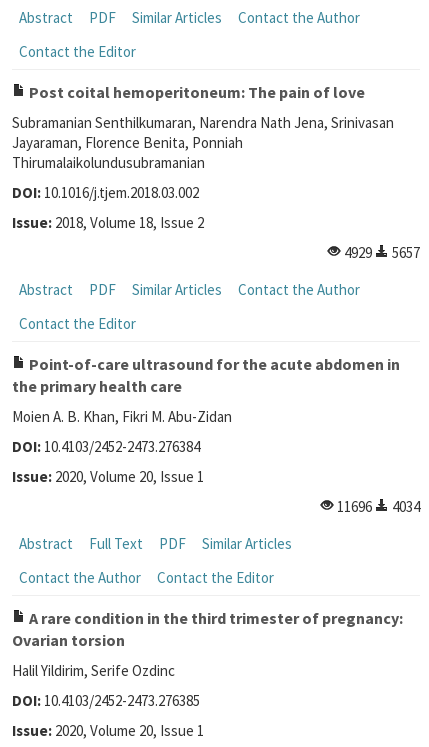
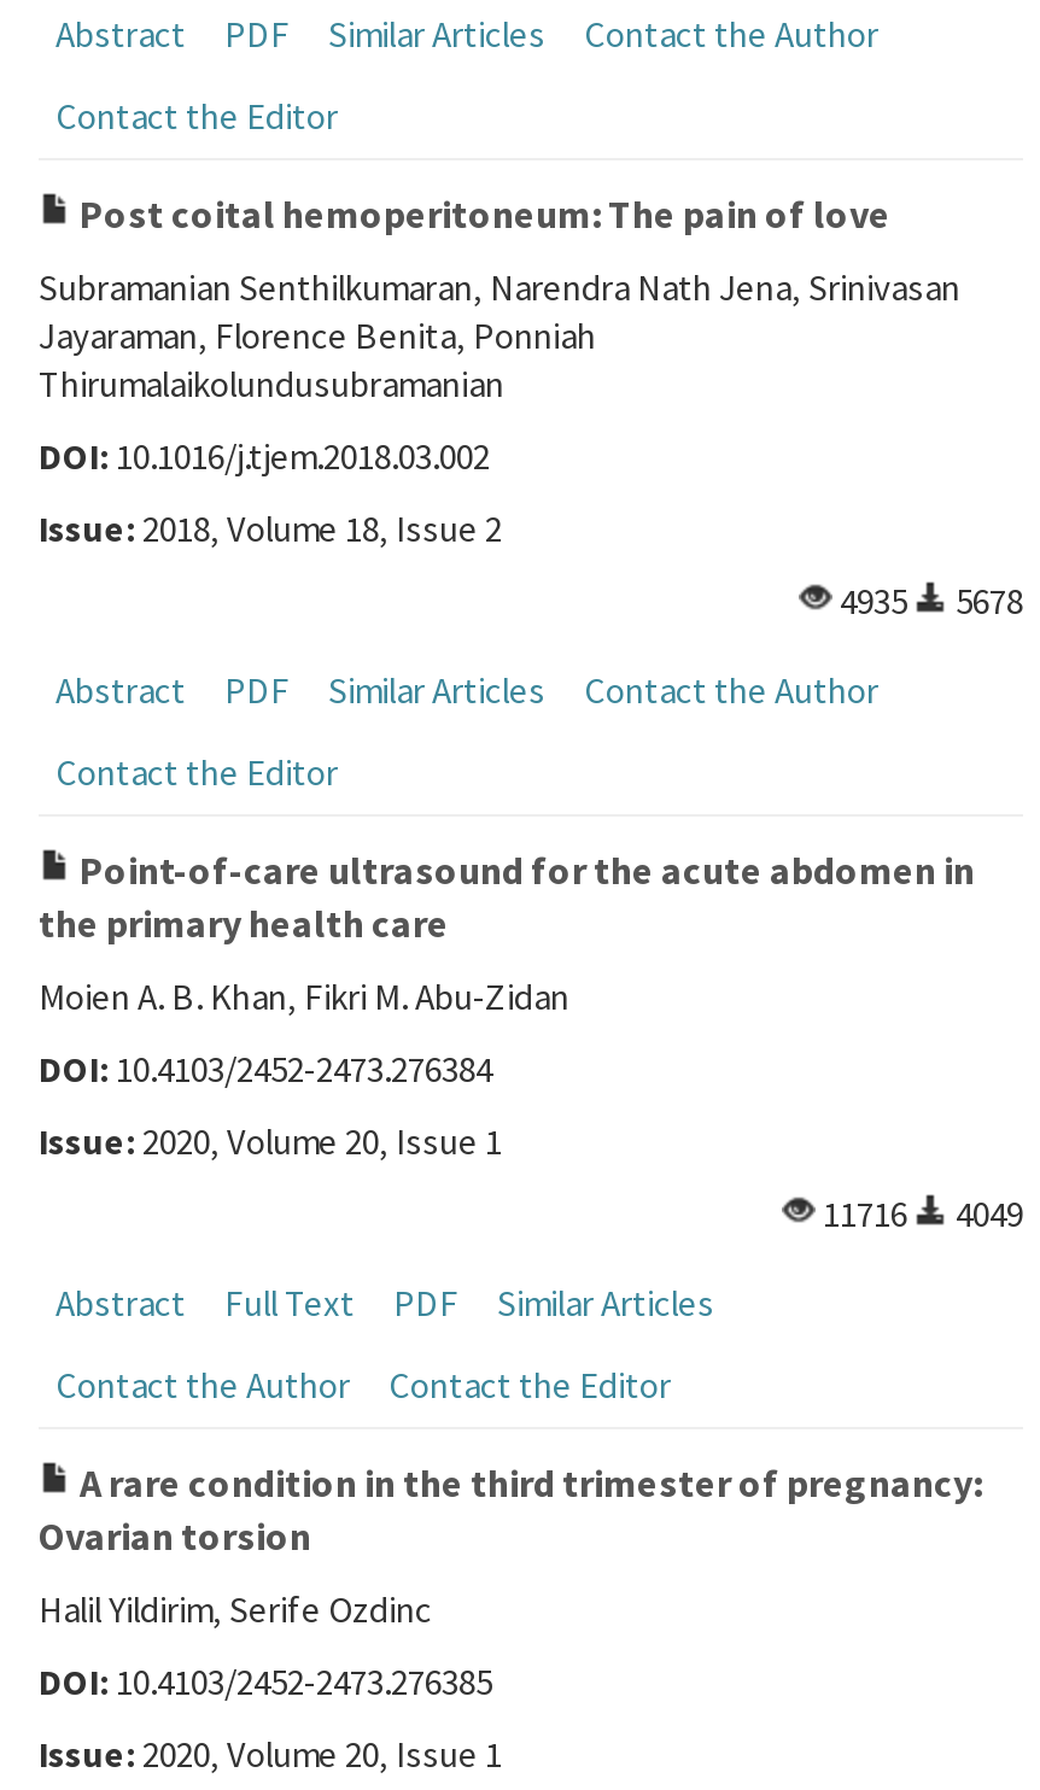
- 4929
+ 4935

- 5657
+ 5678

- 11696
+ 11716

- 4034
+ 4049
